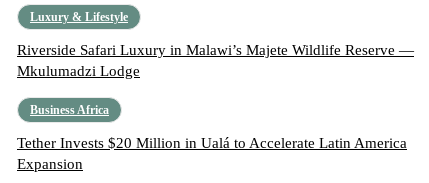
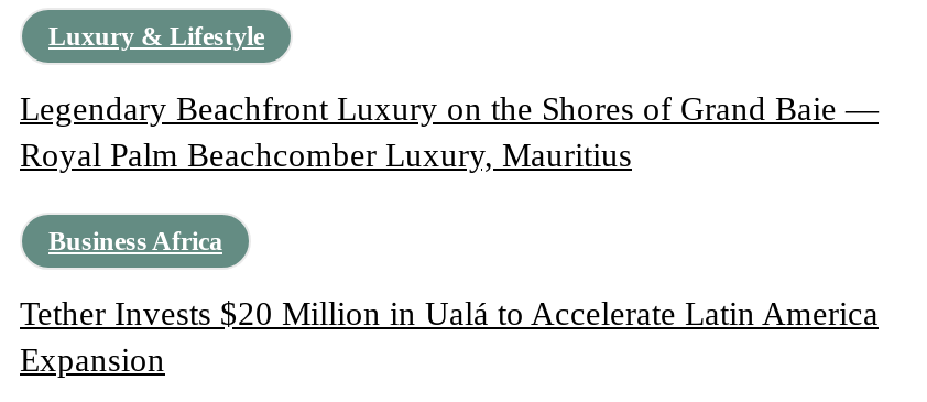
- Riverside Safari Luxury in Malawi’s Majete Wildlife Reserve —
- Mkulumadzi Lodge
+ Legendary Beachfront Luxury on the Shores of Grand Baie —
+ Royal Palm Beachcomber Luxury, Mauritius
